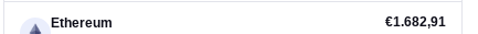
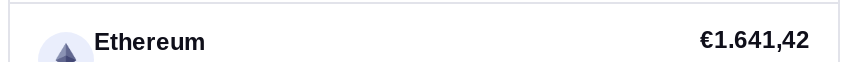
- €1.682,91
+ €1.641,42
